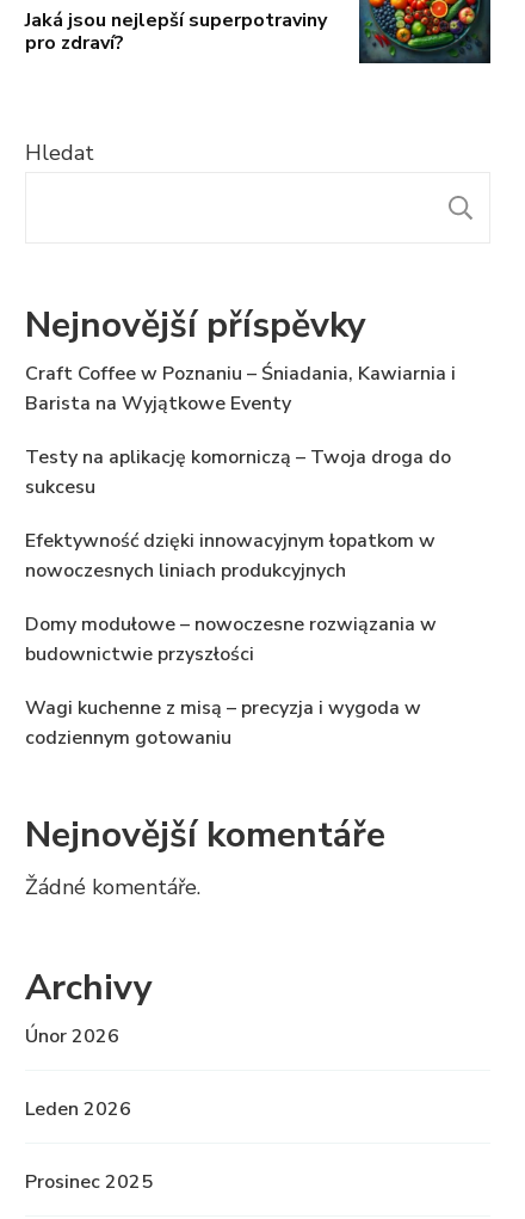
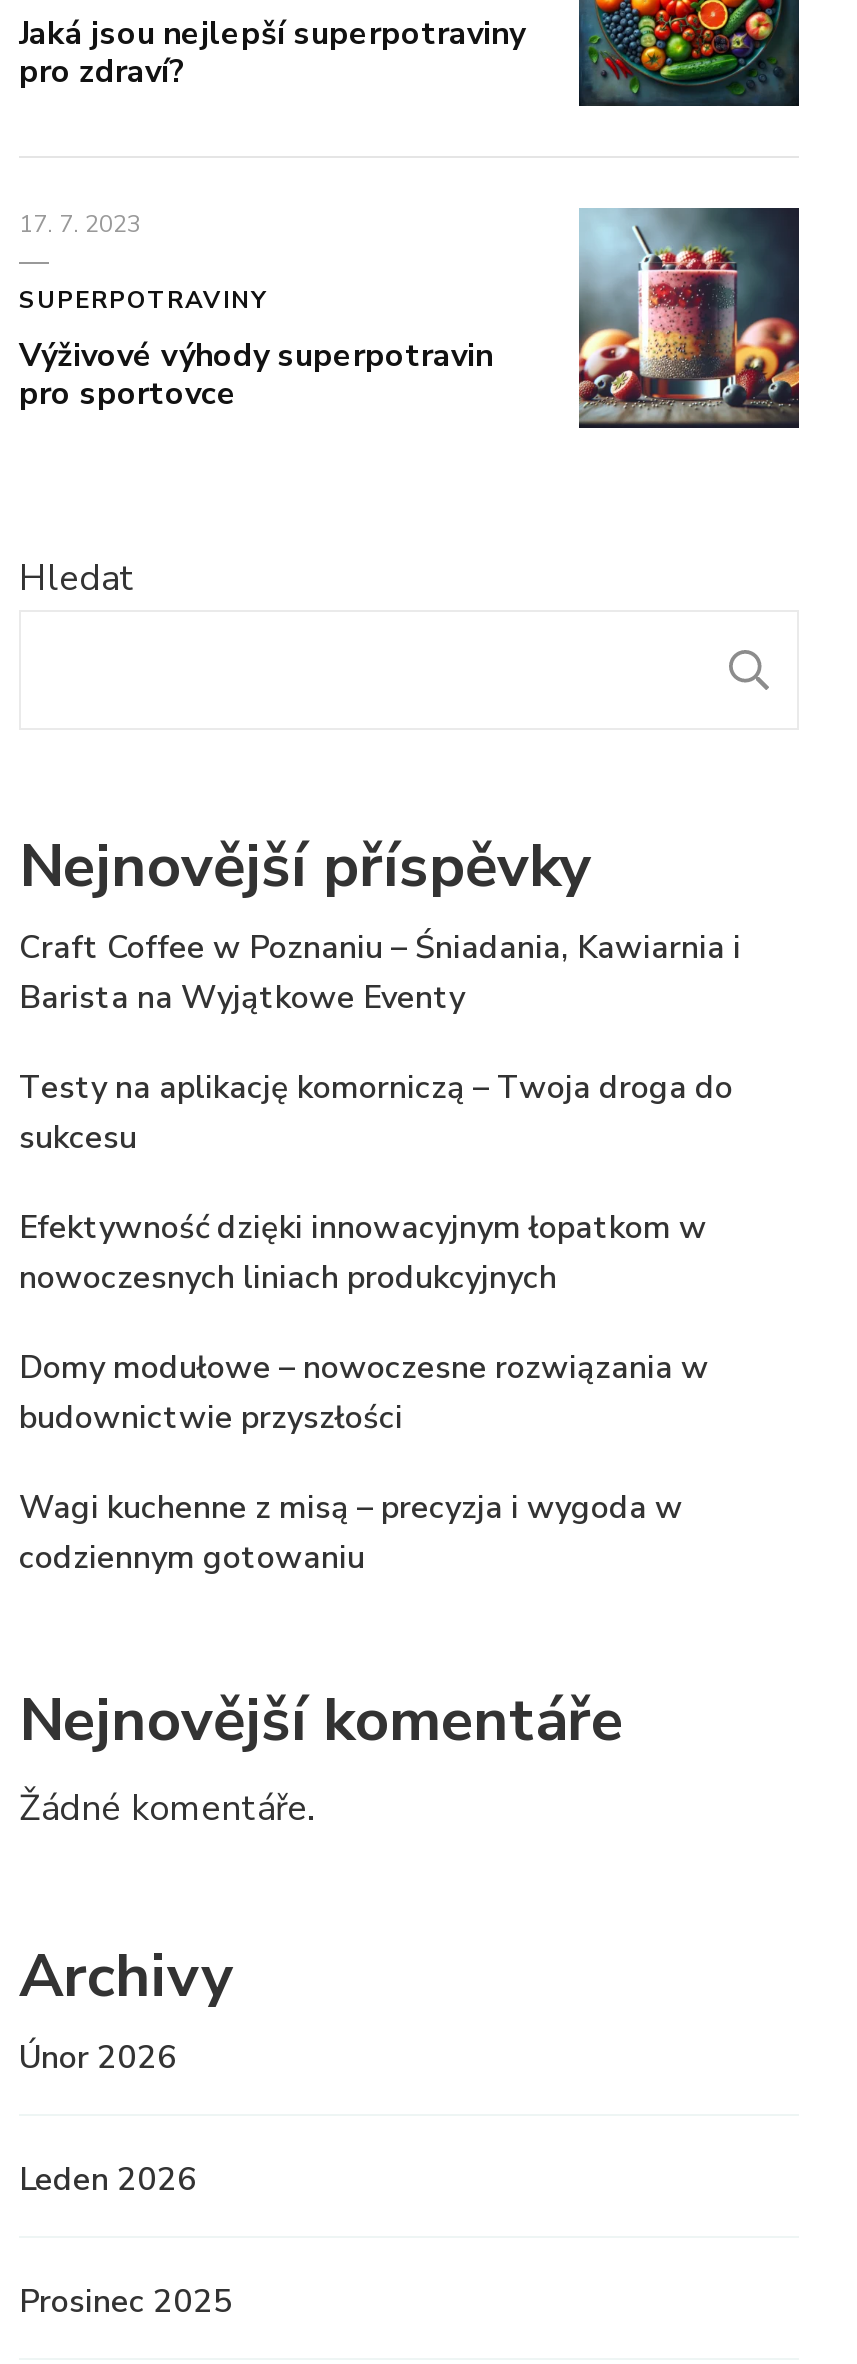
+ 17. 7. 2023
+ SUPERPOTRAVINY
+ Výživové výhody superpotravin
+ pro sportovce

+ [image]
